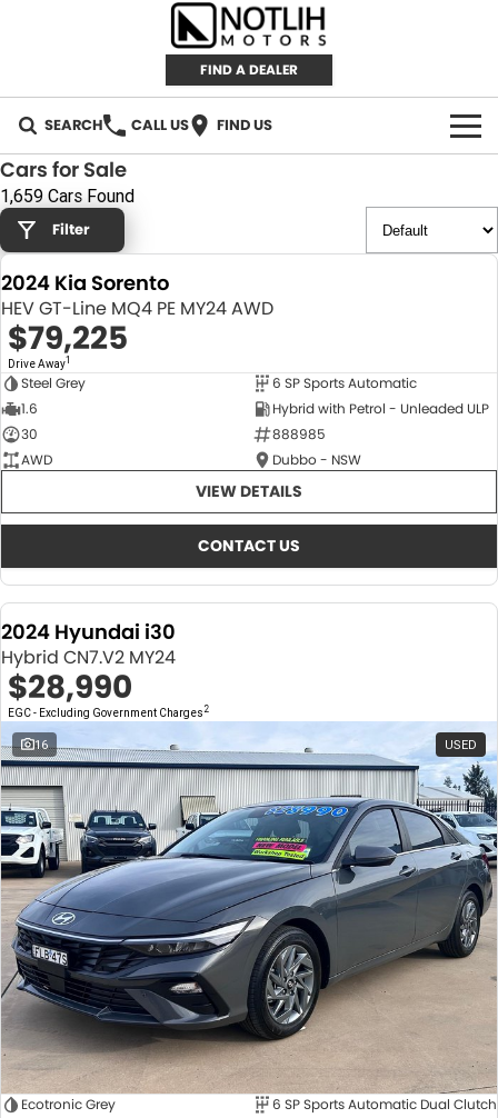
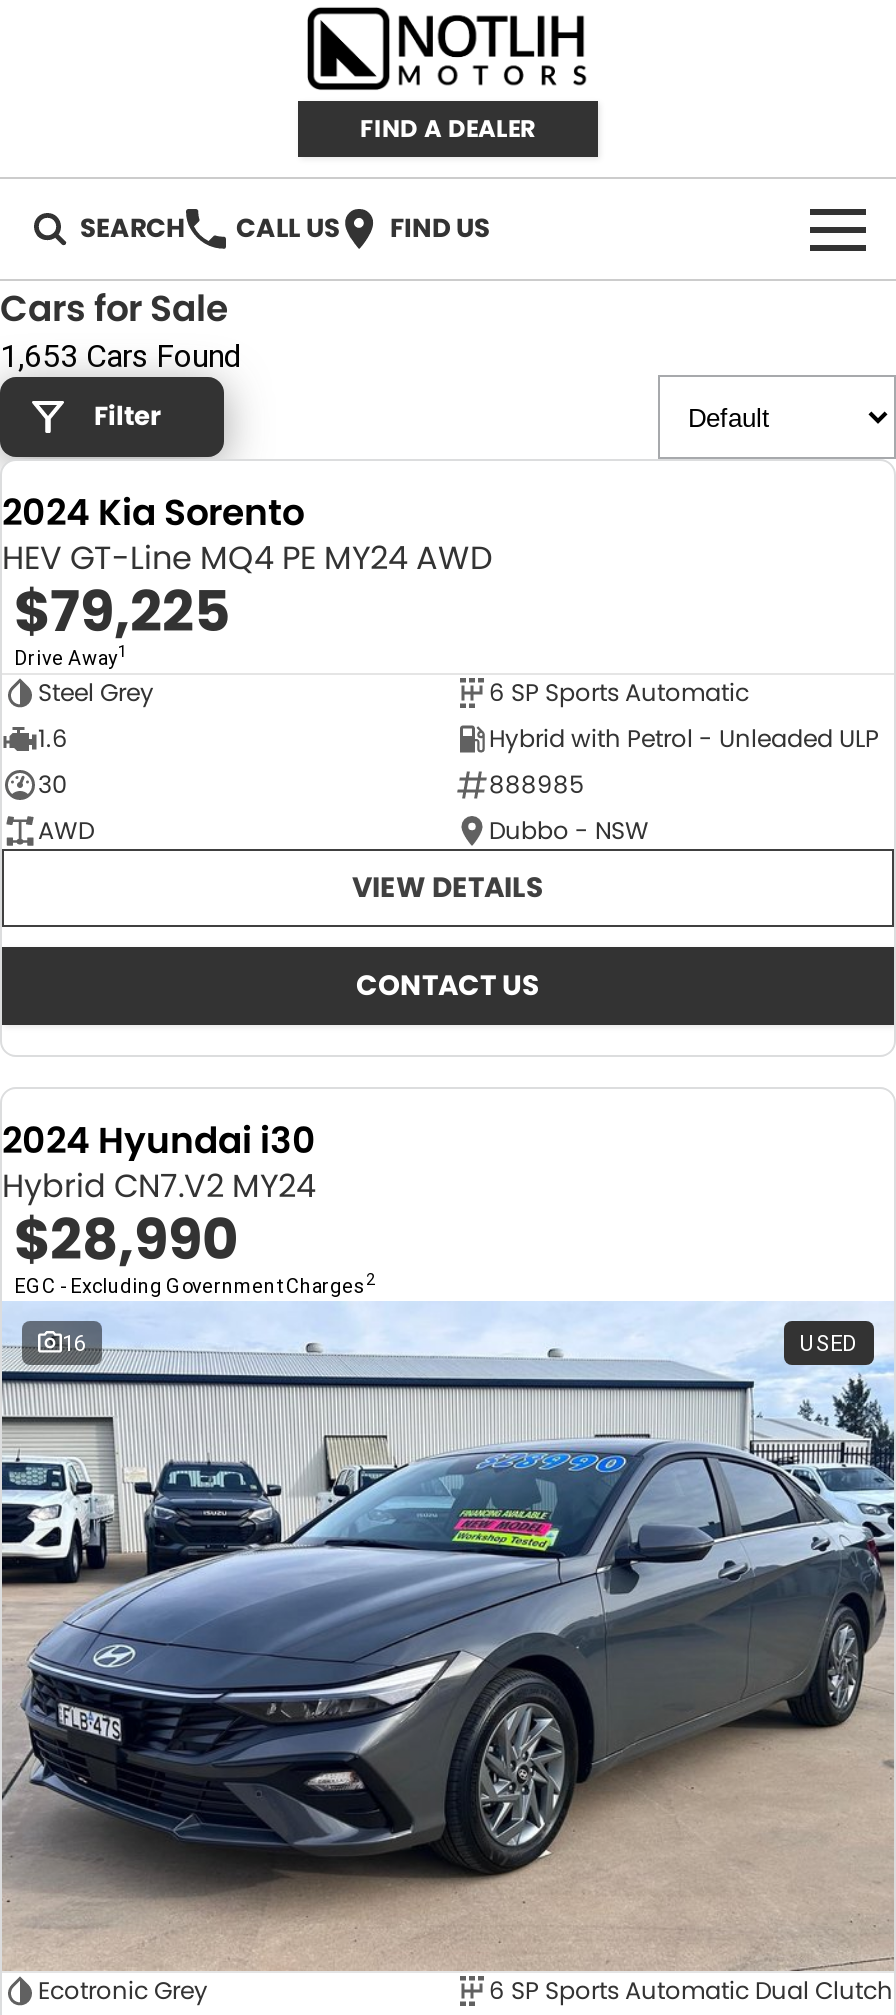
- 1,659 Cars Found
+ 1,653 Cars Found
